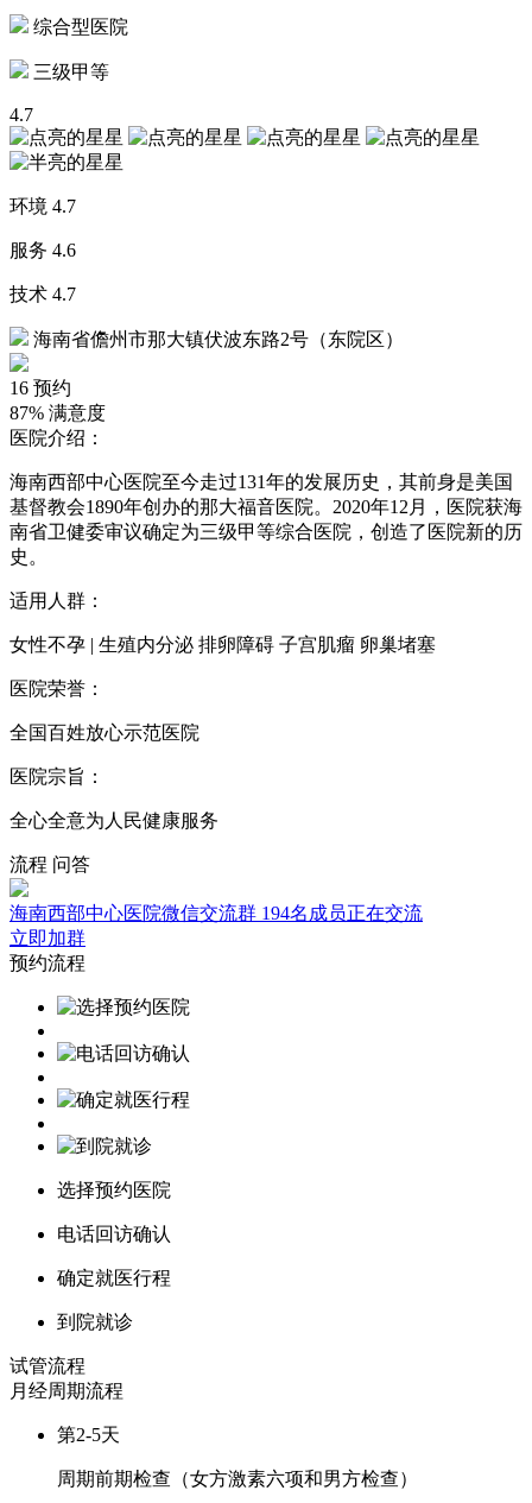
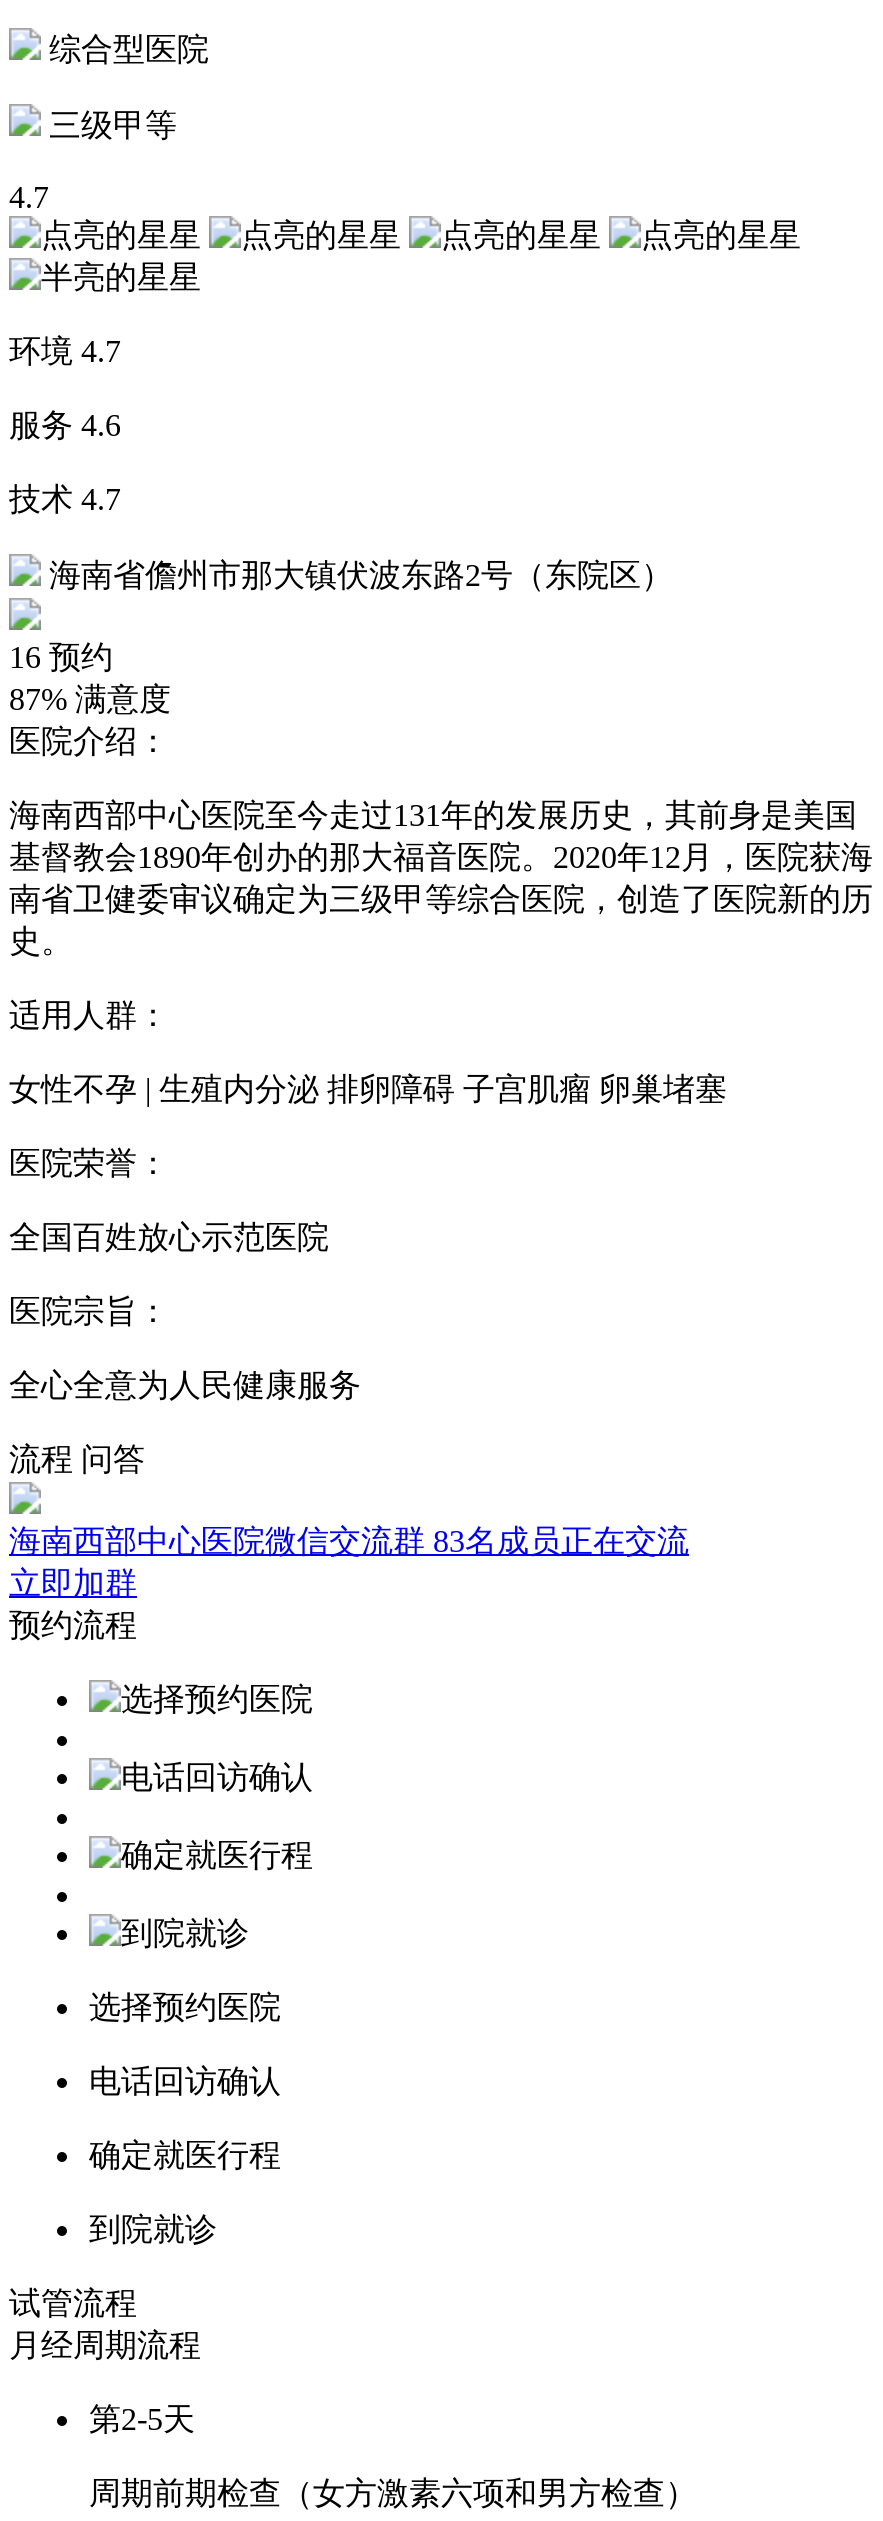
- 海南西部中心医院微信交流群 194名成员正在交流
+ 海南西部中心医院微信交流群 83名成员正在交流
